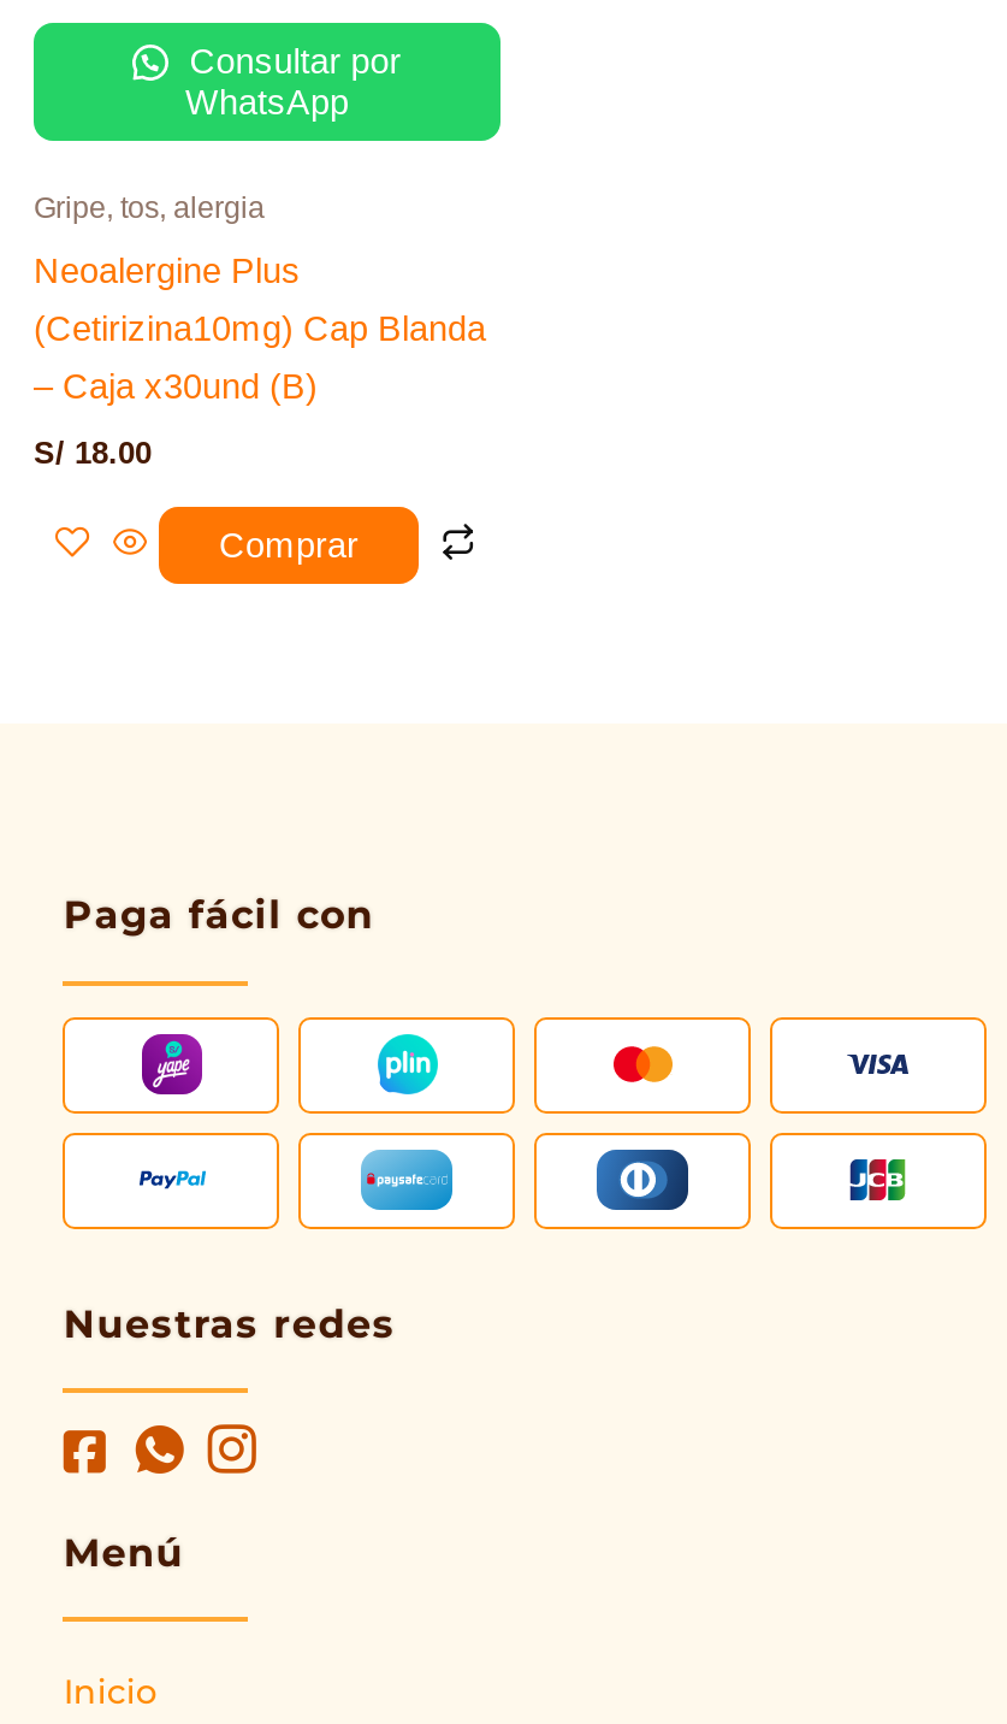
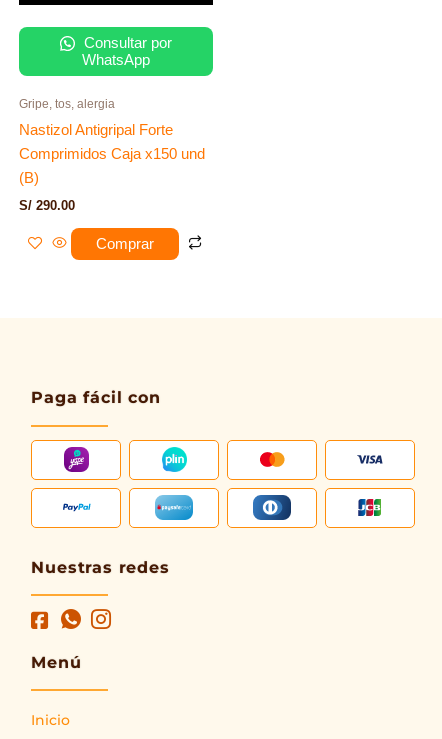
- Neoalergine Plus
+ Nastizol Antigripal Forte

- (Cetirizina10mg) Cap Blanda
+ Comprimidos Caja x150 und

- – Caja x30und (B)
+ (B)

- S/ 18.00
+ S/ 290.00
